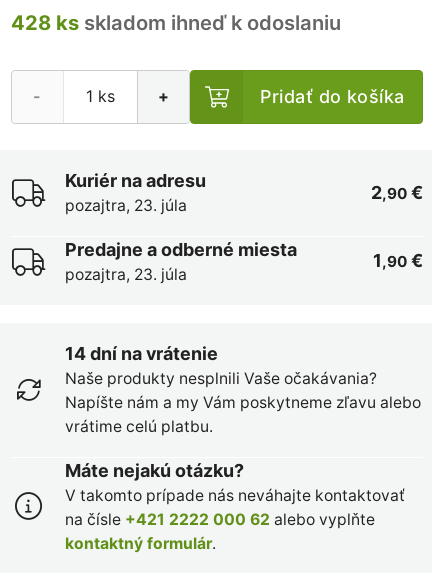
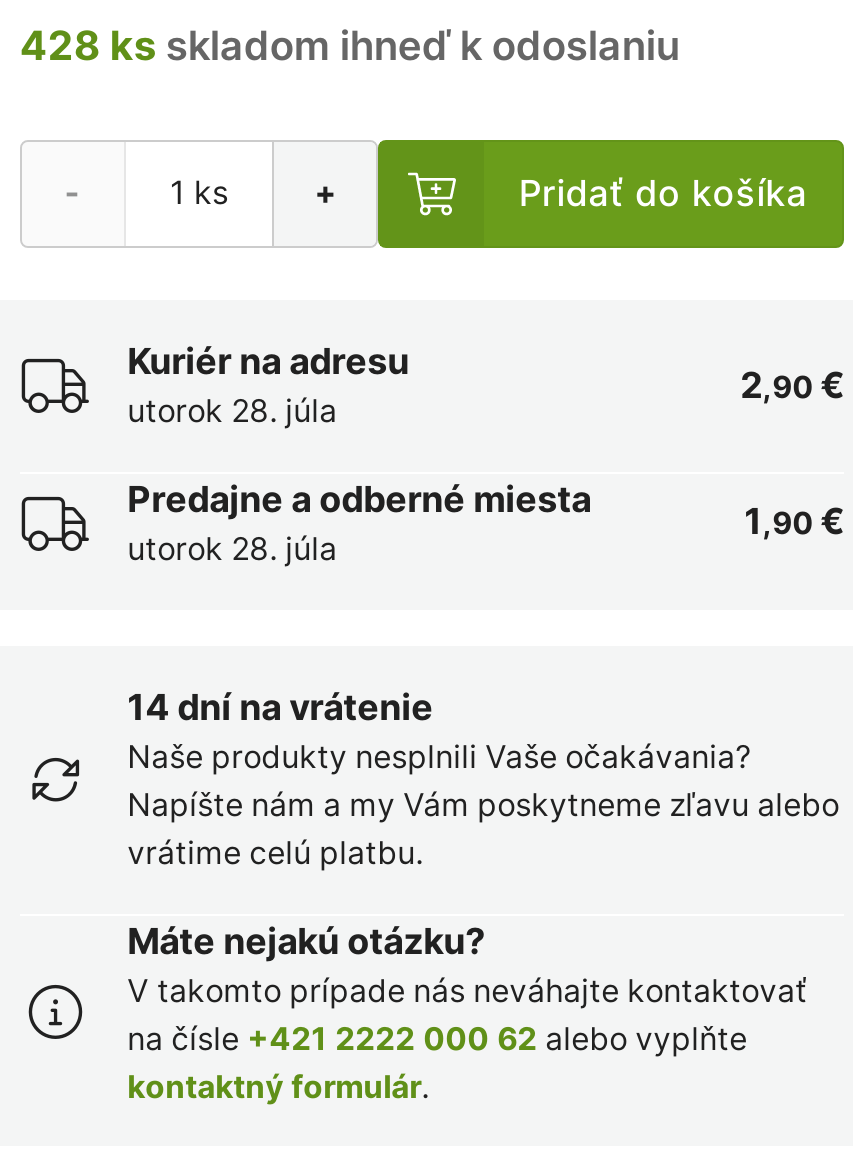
- pozajtra, 23. júla
+ utorok 28. júla

- pozajtra, 23. júla
+ utorok 28. júla
